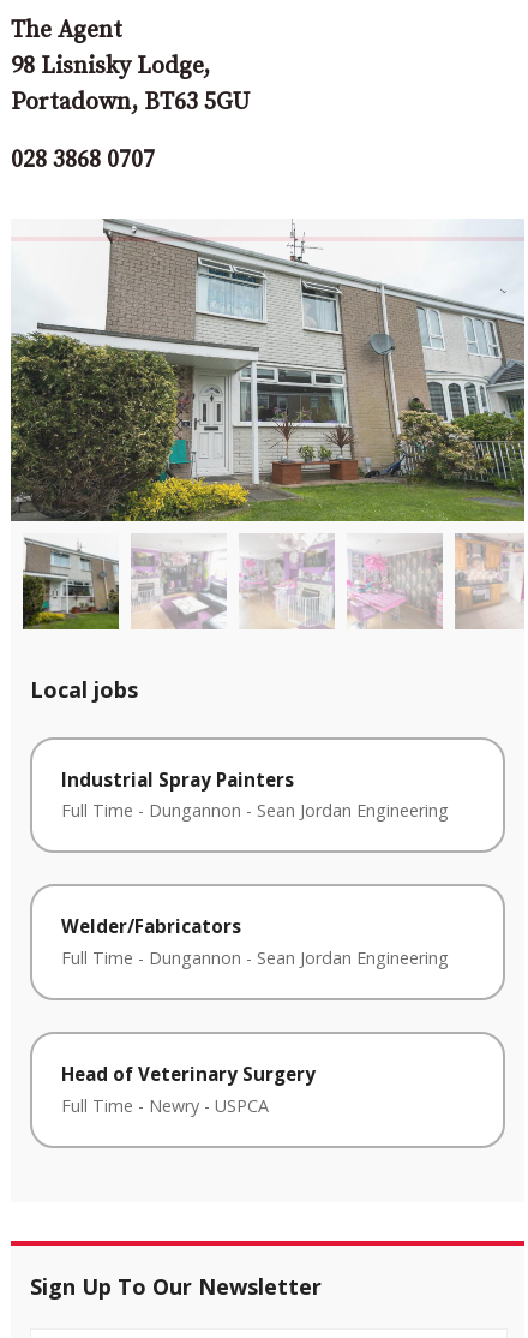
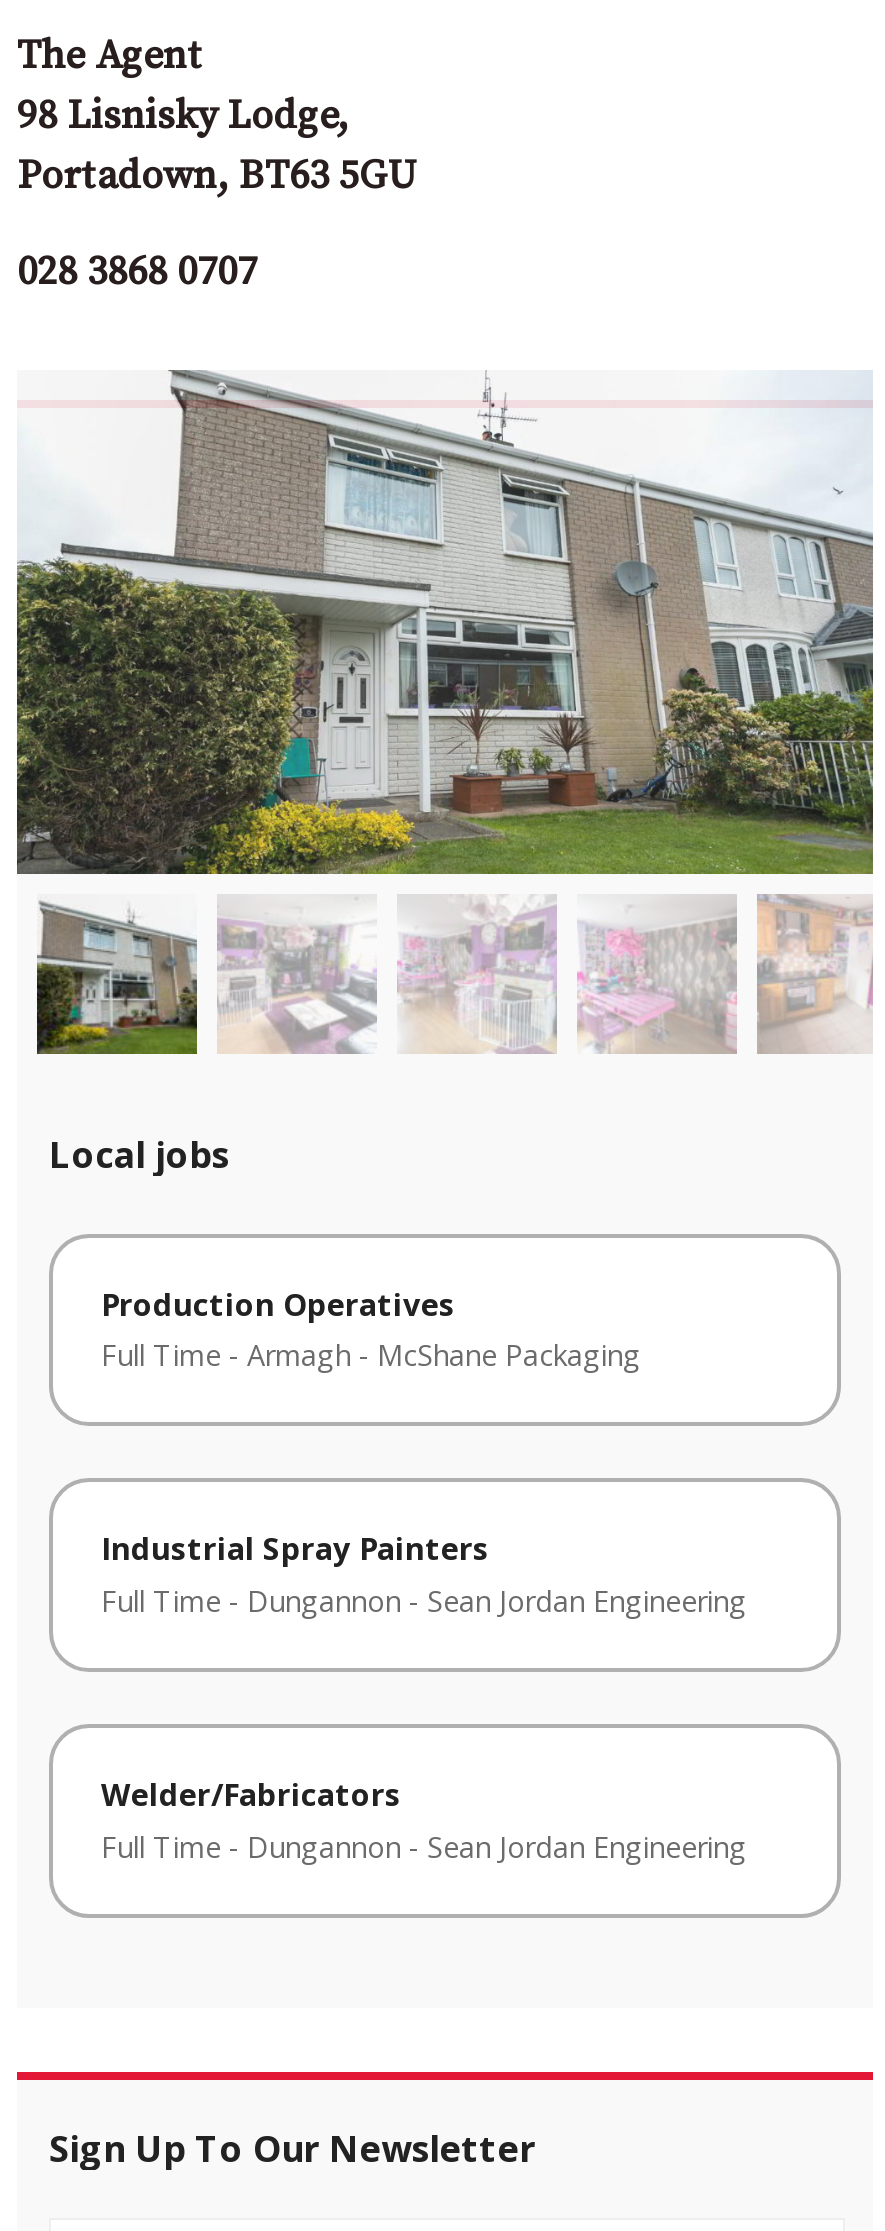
+ Production Operatives
+ Full Time - Armagh - McShane Packaging

moved down: Industrial Spray Painters | Full Time - Dungannon - Sean Jordan Engineering | Welder/Fabricators | Full Time - Dungannon - Sean Jordan Engineering

- Head of Veterinary Surgery
- Full Time - Newry - USPCA
